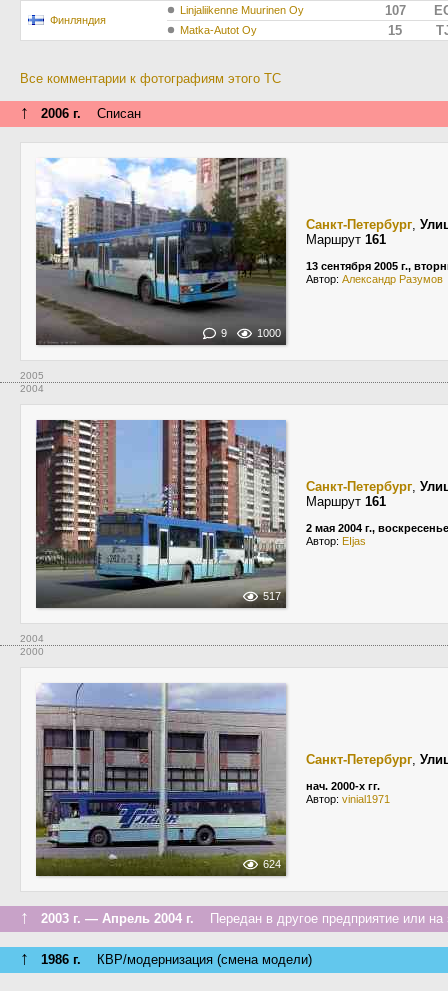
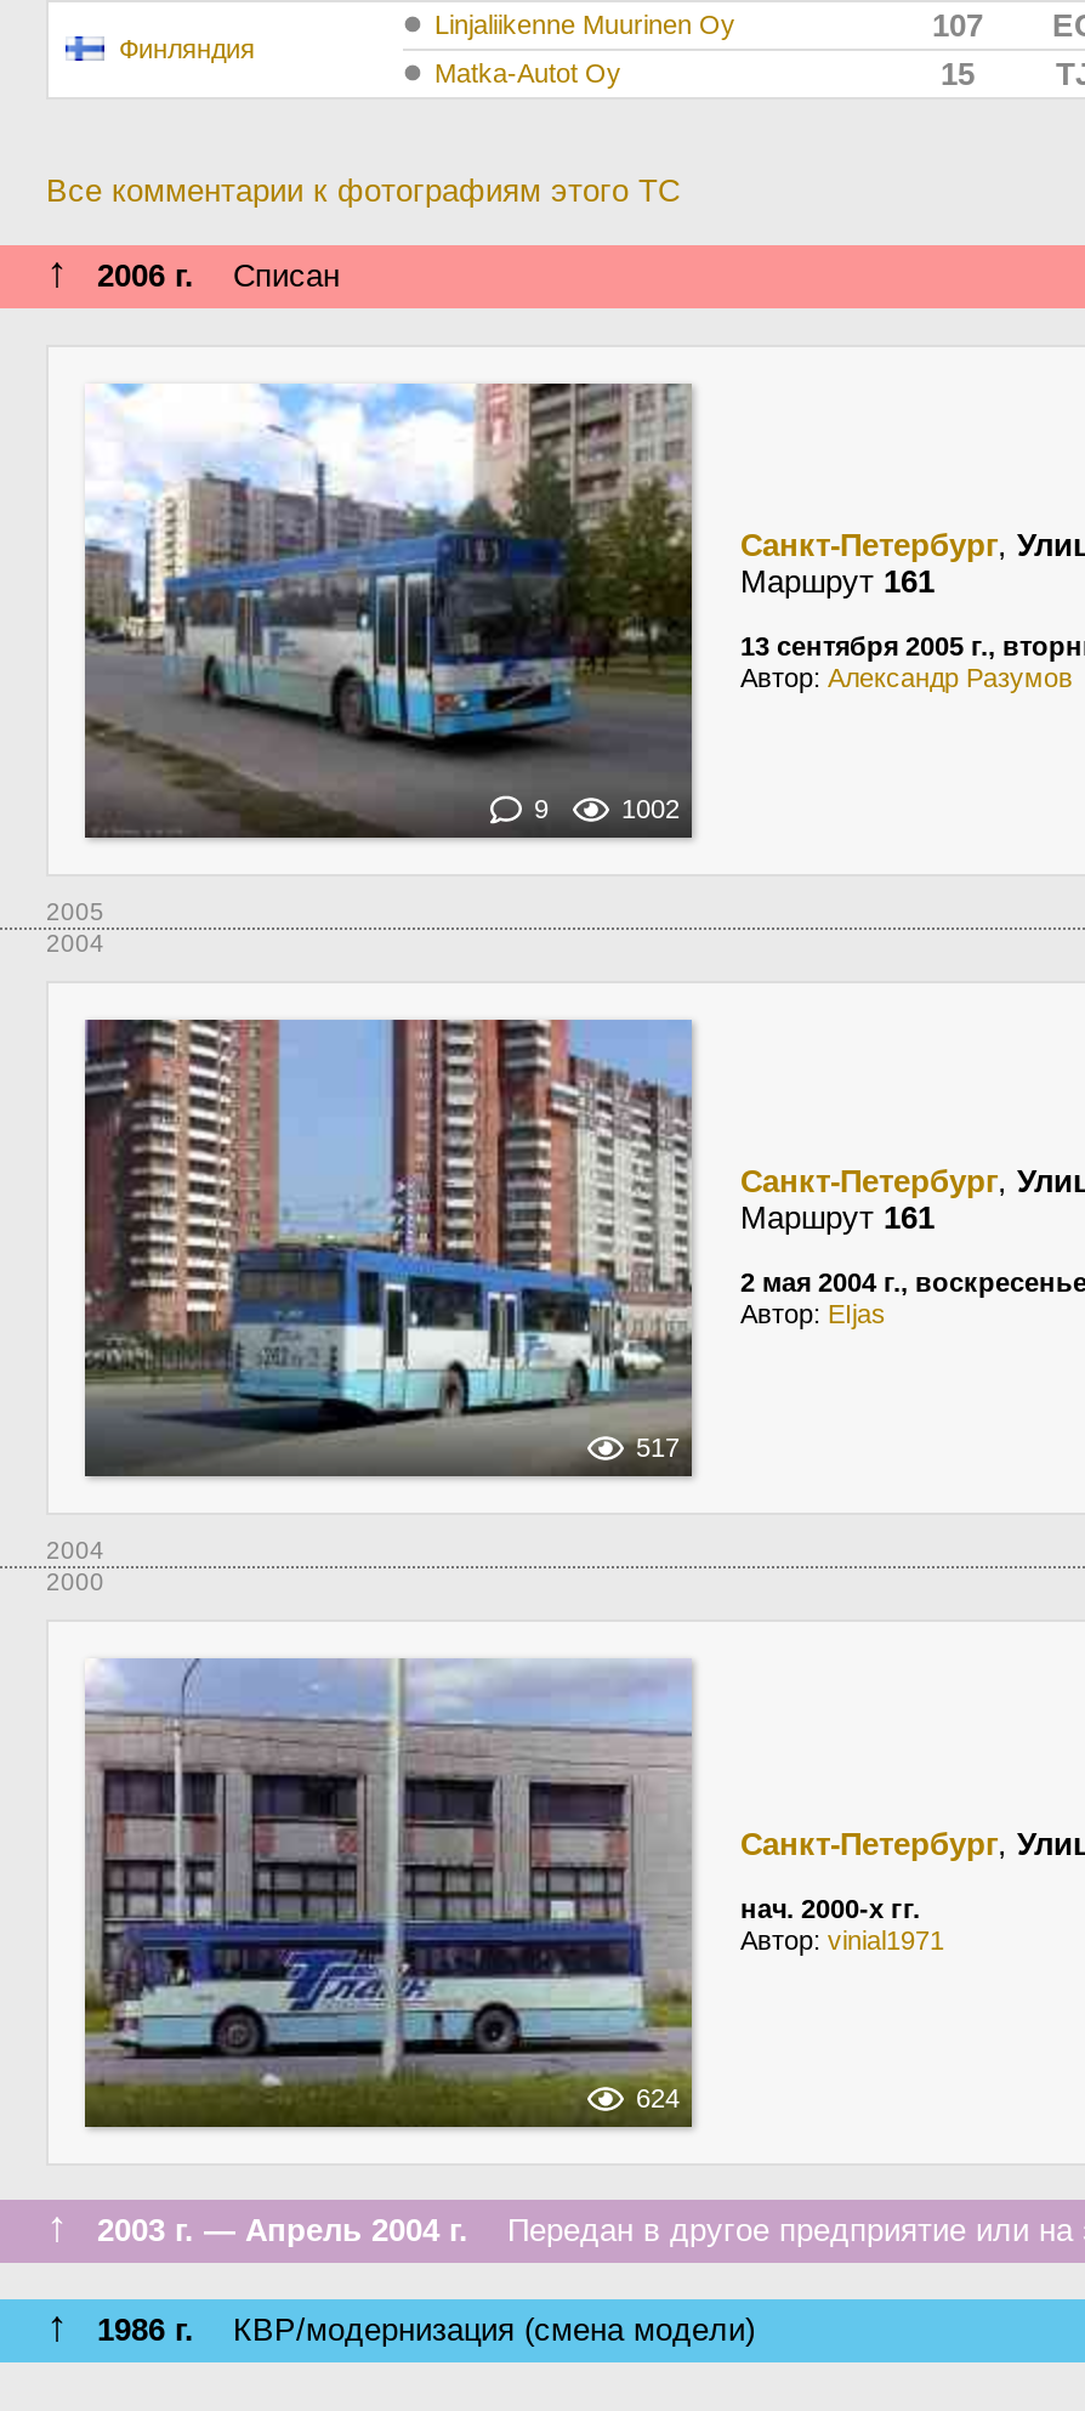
- 1000
+ 1002
